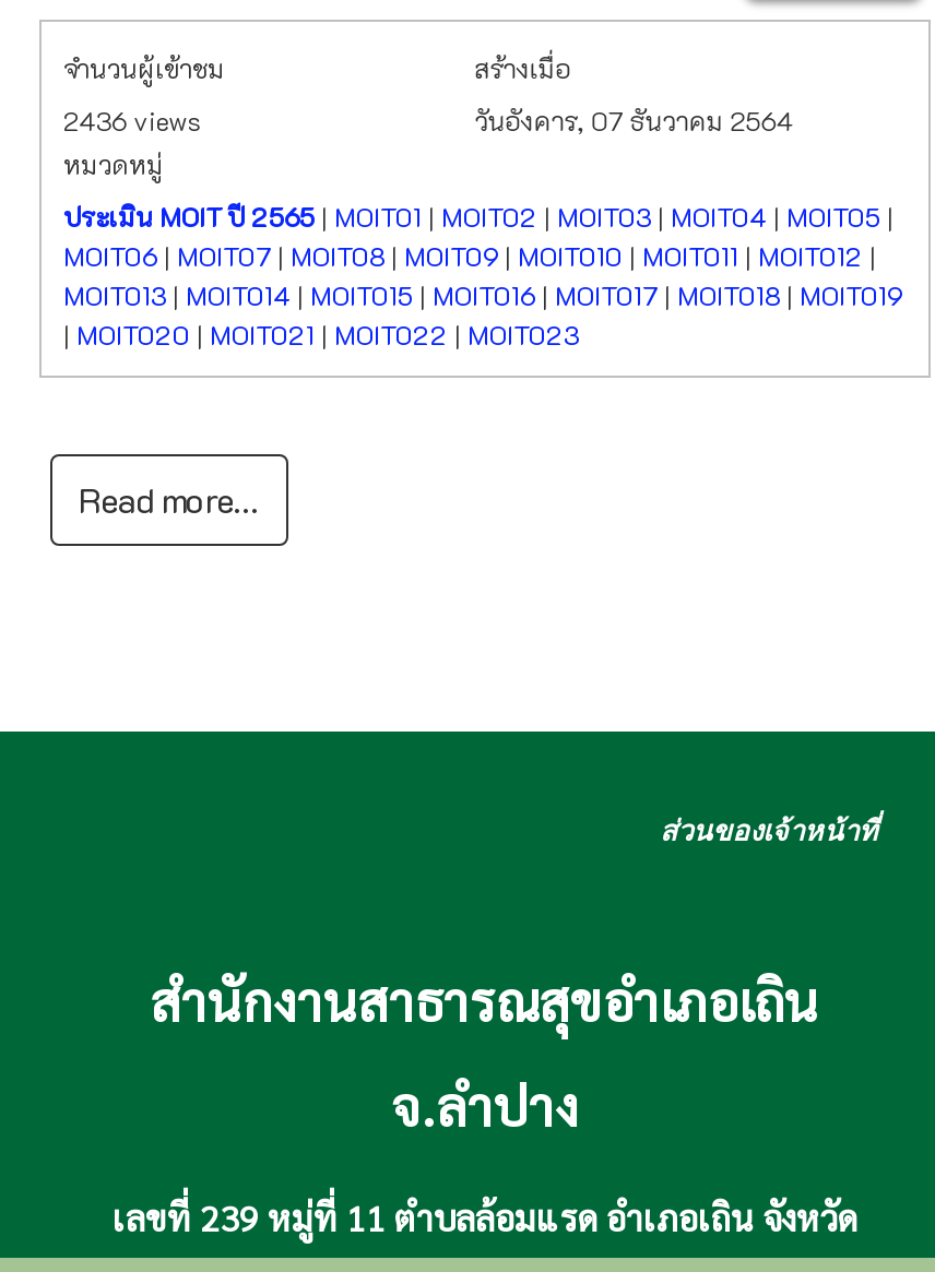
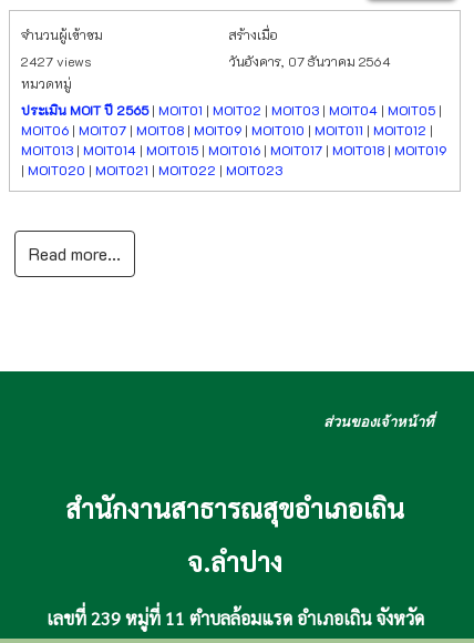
- 2436 views
+ 2427 views
